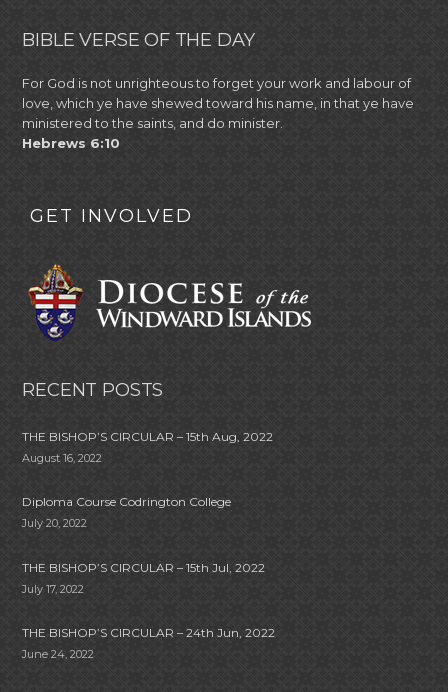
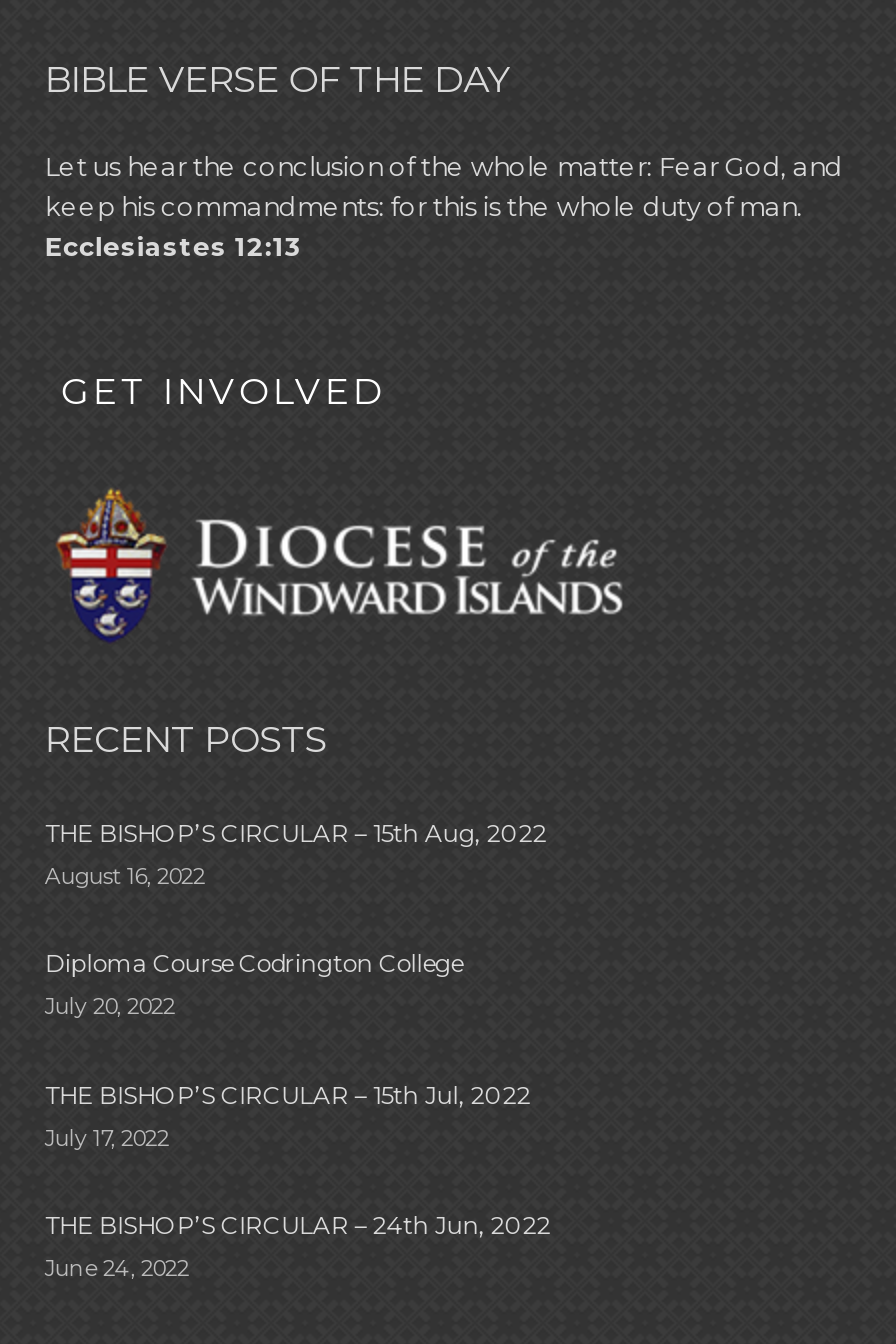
- For God is not unrighteous to forget your work and labour of
- love, which ye have shewed toward his name, in that ye have
- ministered to the saints, and do minister.
- Hebrews 6:10
+ Let us hear the conclusion of the whole matter: Fear God, and
+ keep his commandments: for this is the whole duty of man.
+ Ecclesiastes 12:13
